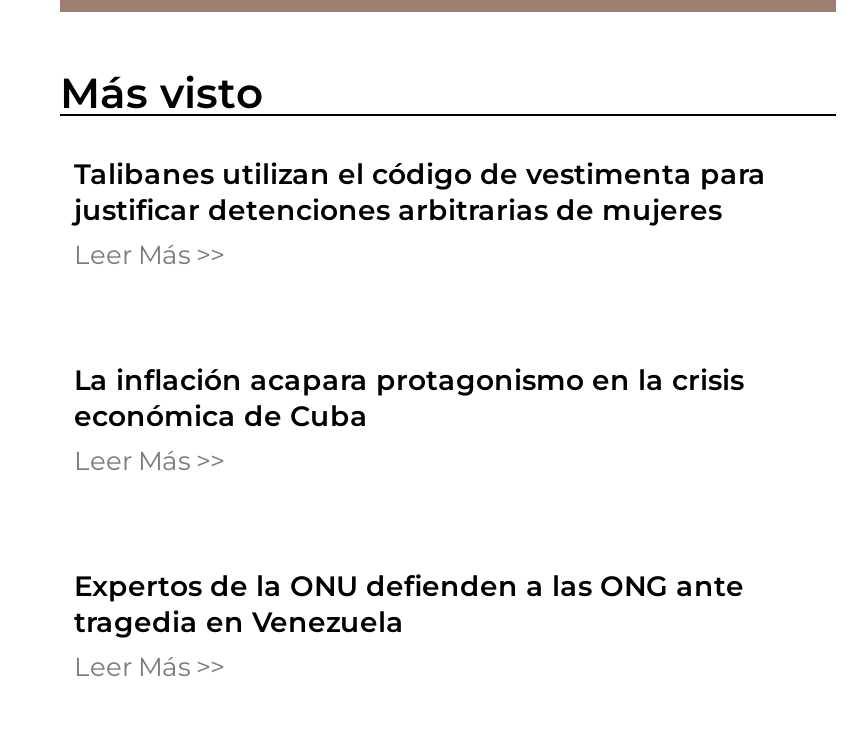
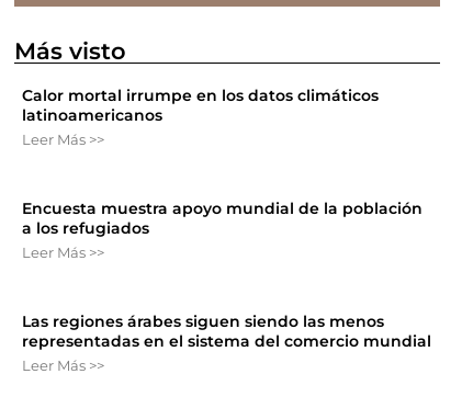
- Talibanes utilizan el código de vestimenta para
- justificar detenciones arbitrarias de mujeres
+ Calor mortal irrumpe en los datos climáticos
+ latinoamericanos

- La inflación acapara protagonismo en la crisis
- económica de Cuba
+ Encuesta muestra apoyo mundial de la población
+ a los refugiados

- Expertos de la ONU defienden a las ONG ante
- tragedia en Venezuela
+ Las regiones árabes siguen siendo las menos
+ representadas en el sistema del comercio mundial
